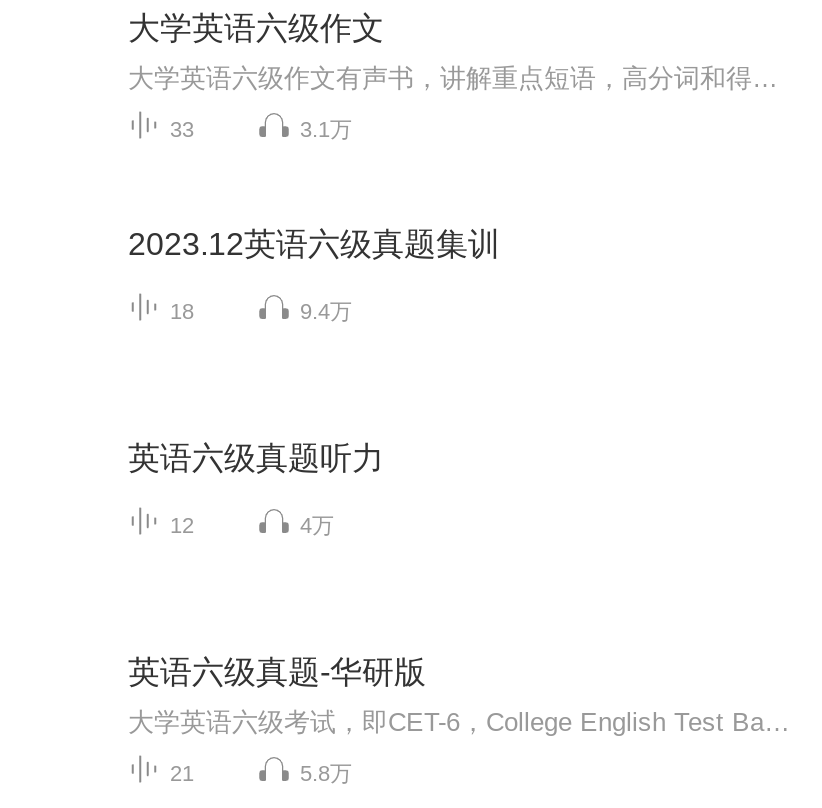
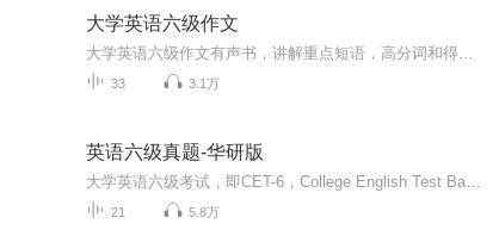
- 2023.12英语六级真题集训
- 18
- 9.4万

- 英语六级真题听力
- 12
- 4万
